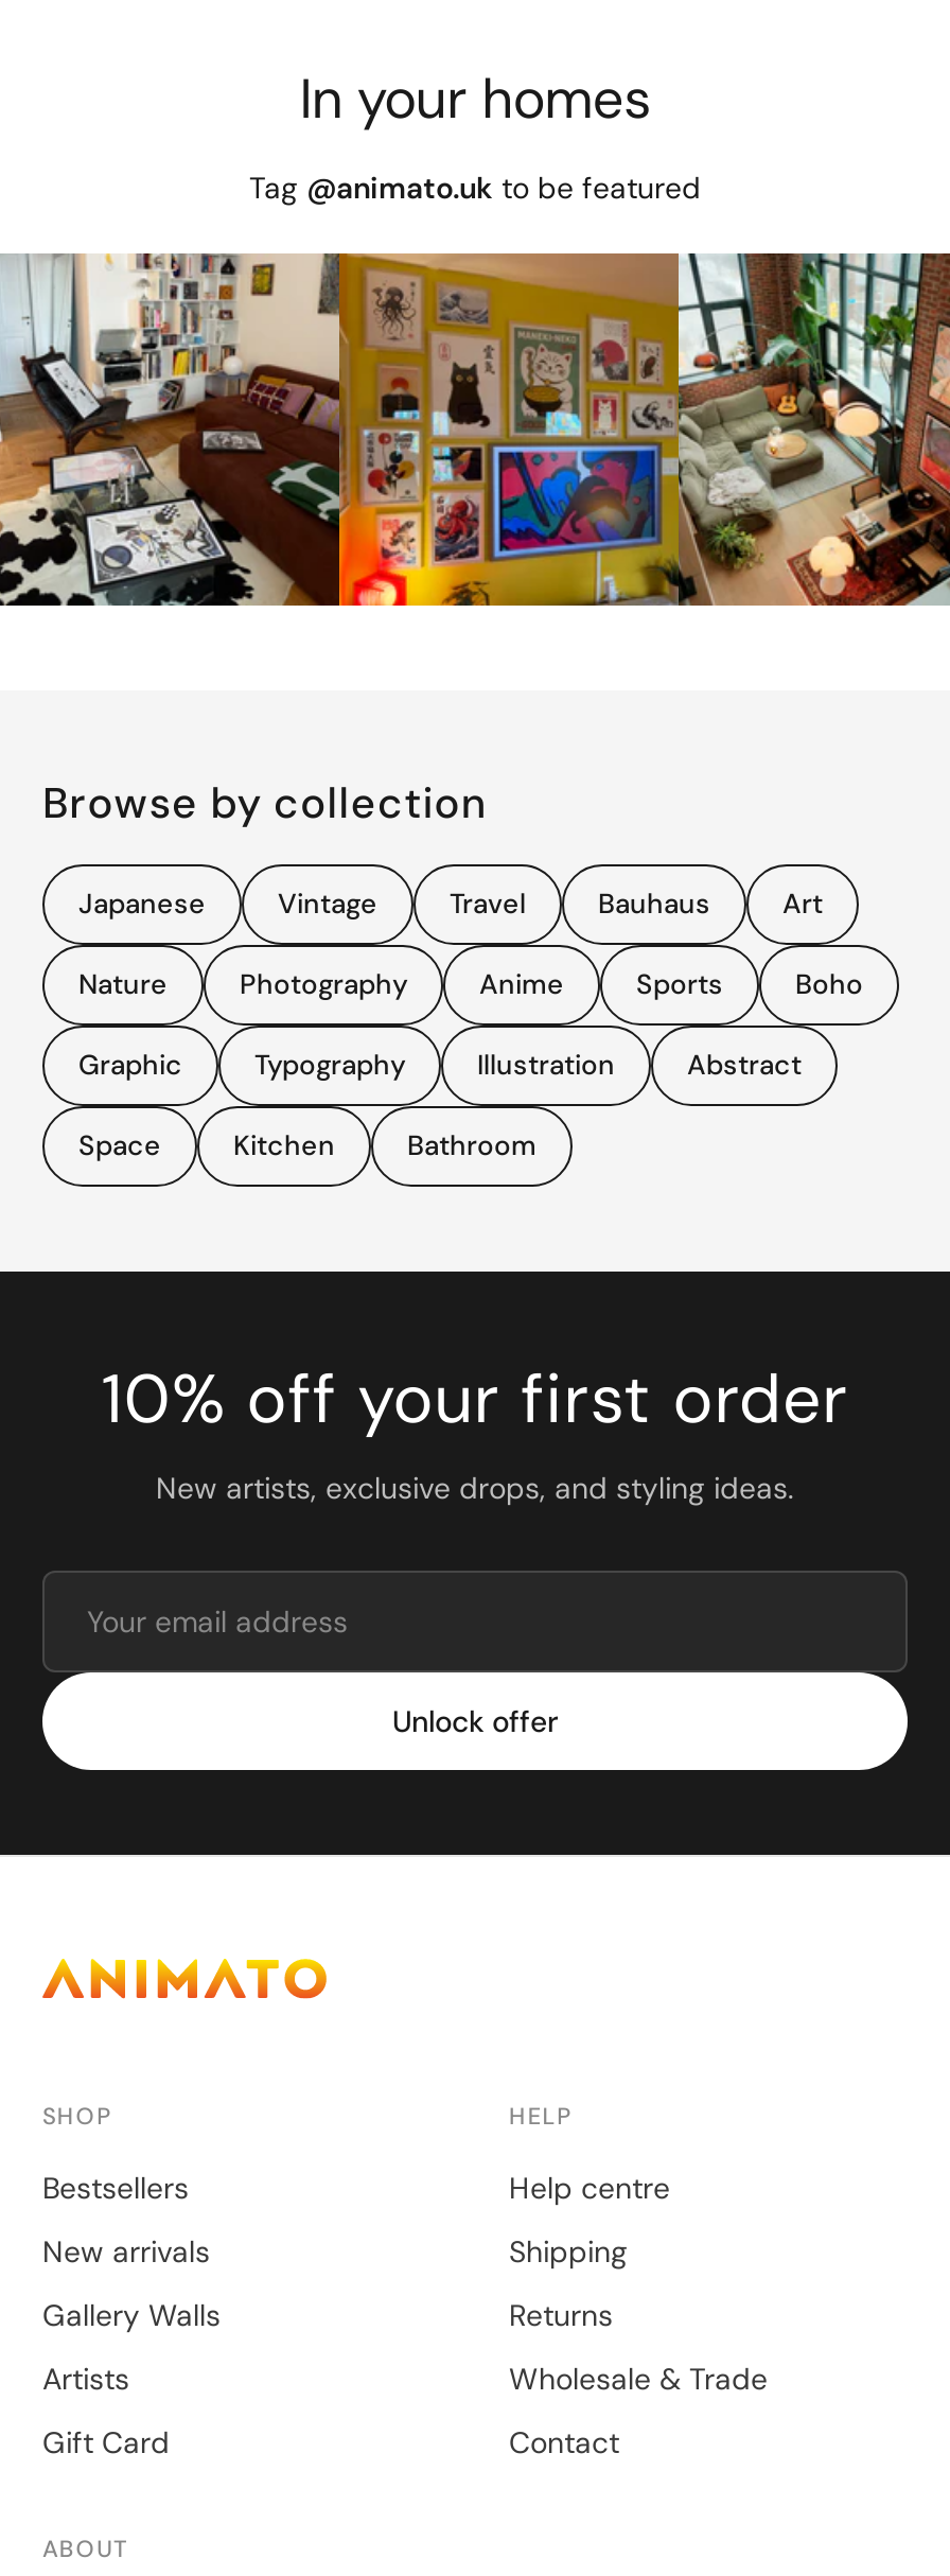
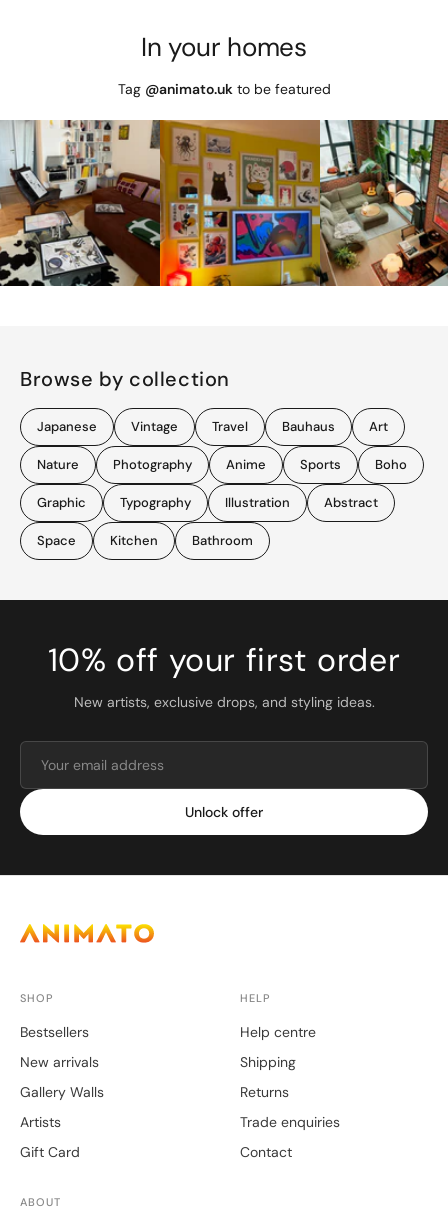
- Wholesale & Trade
+ Trade enquiries
